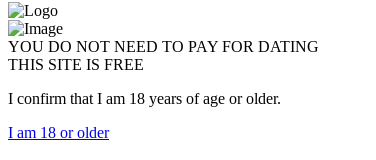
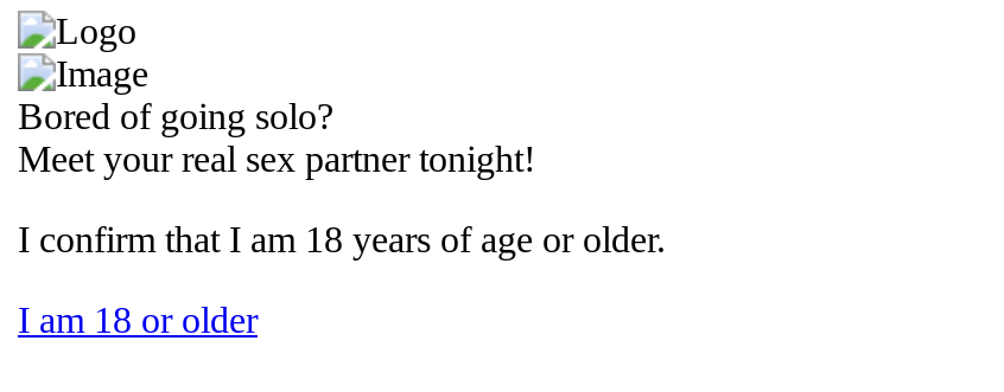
- YOU DO NOT NEED TO PAY FOR DATING
- THIS SITE IS FREE
+ Bored of going solo?
+ Meet your real sex partner tonight!
